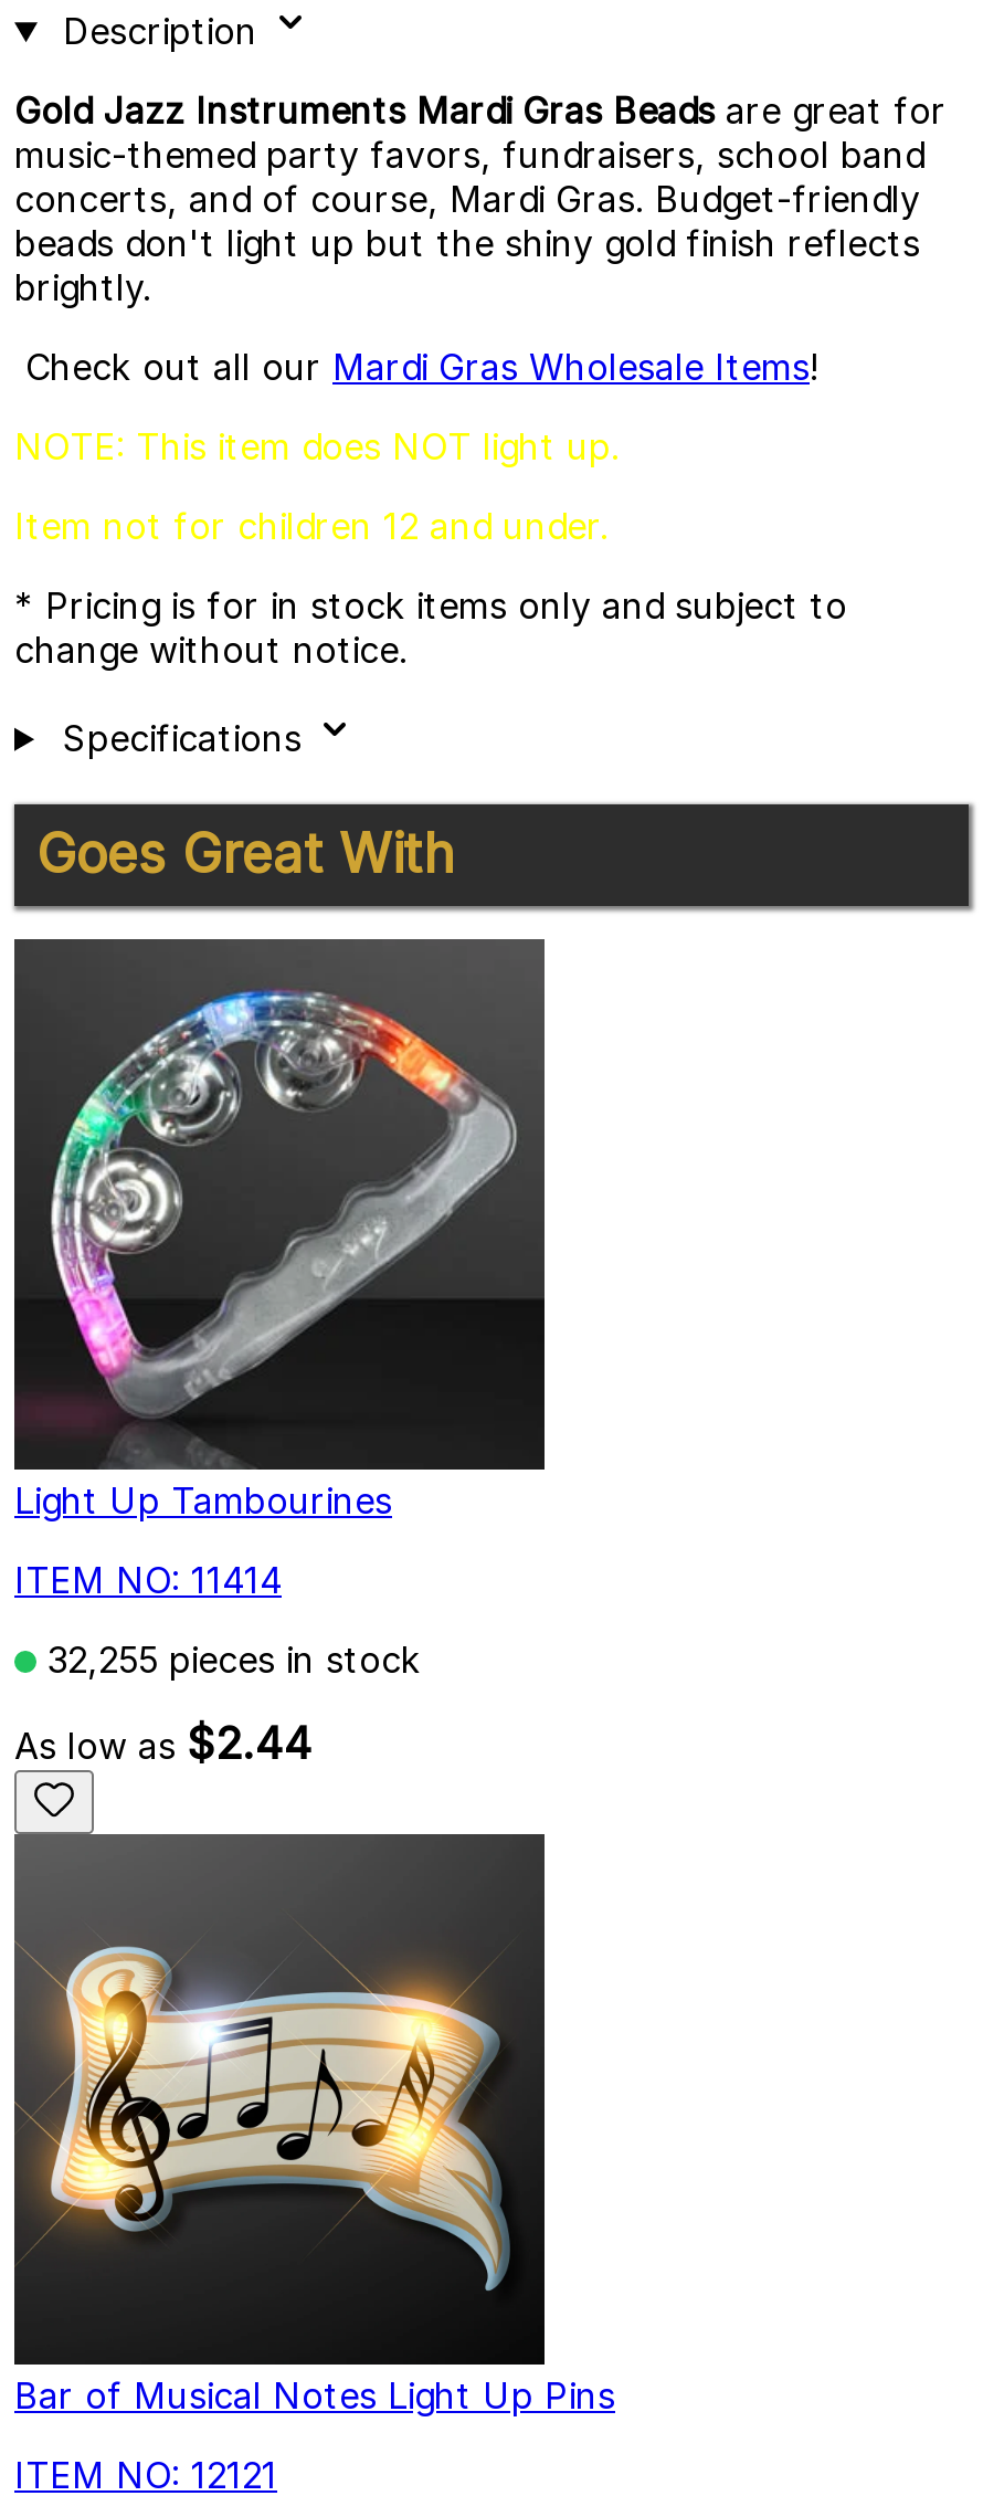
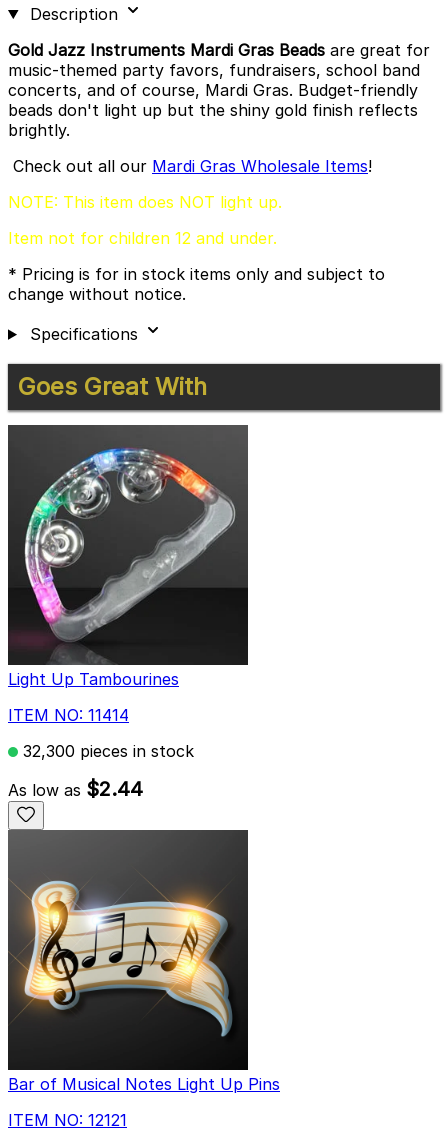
- 32,255 pieces in stock
+ 32,300 pieces in stock
